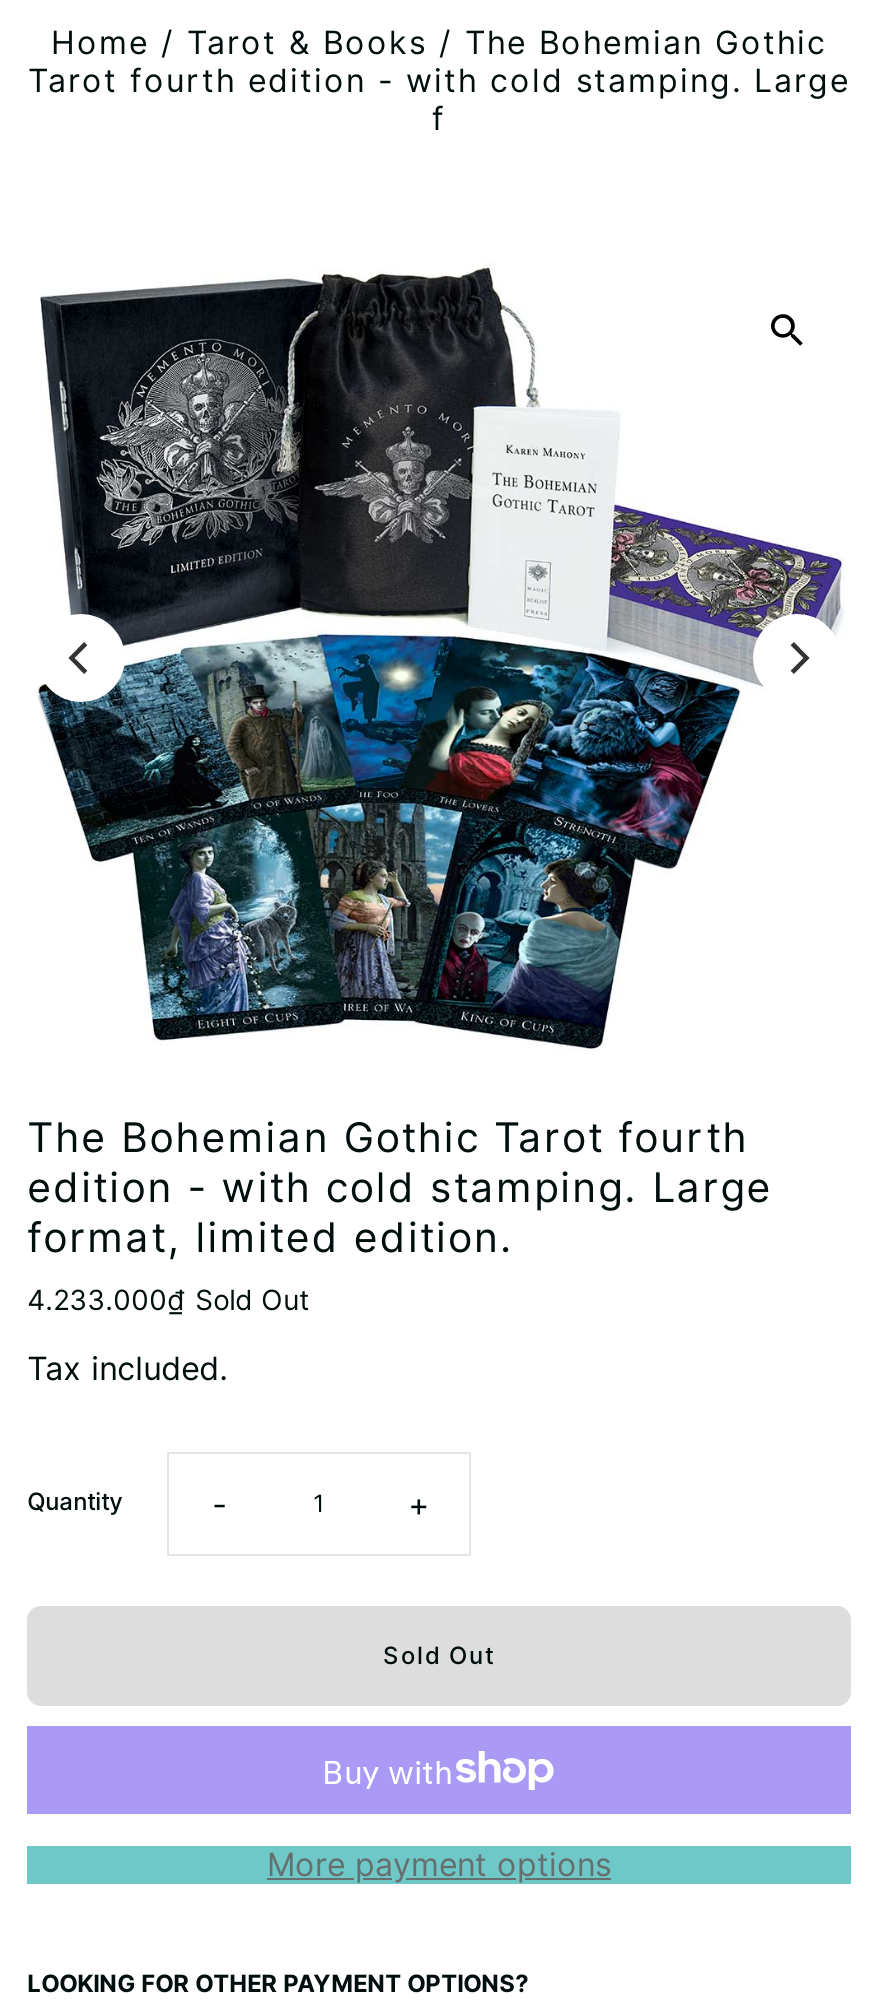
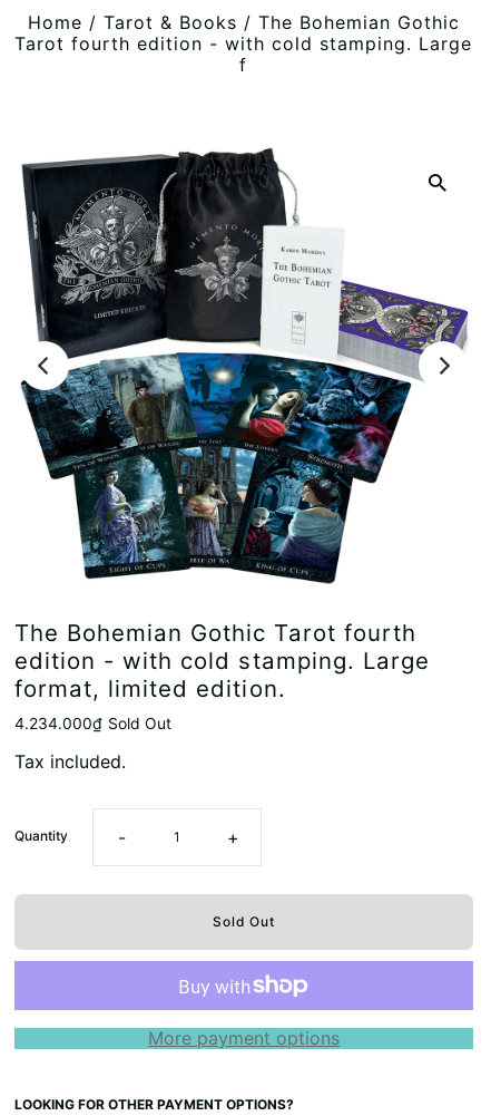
- 4.233.000₫ Sold Out
+ 4.234.000₫ Sold Out
